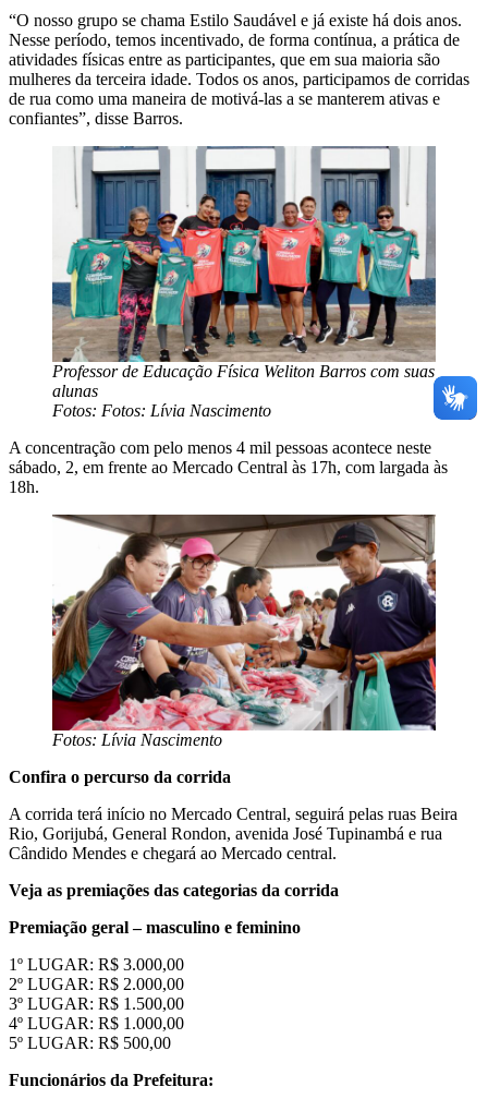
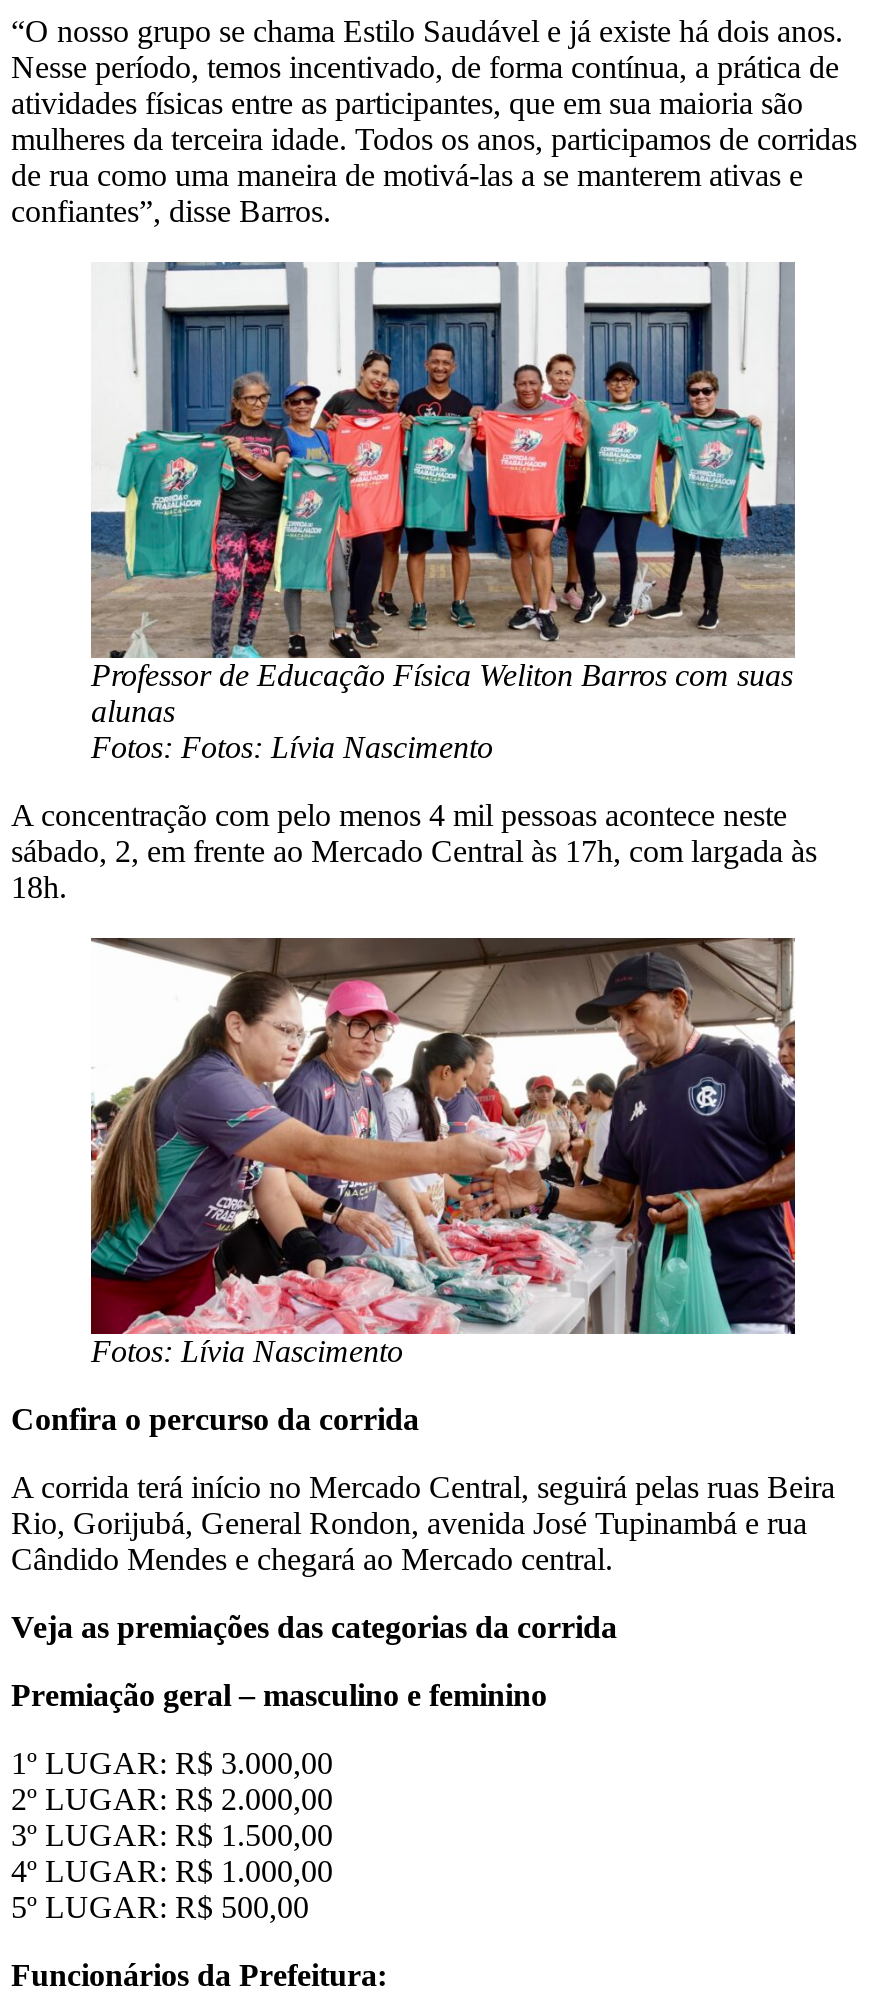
- [image]
